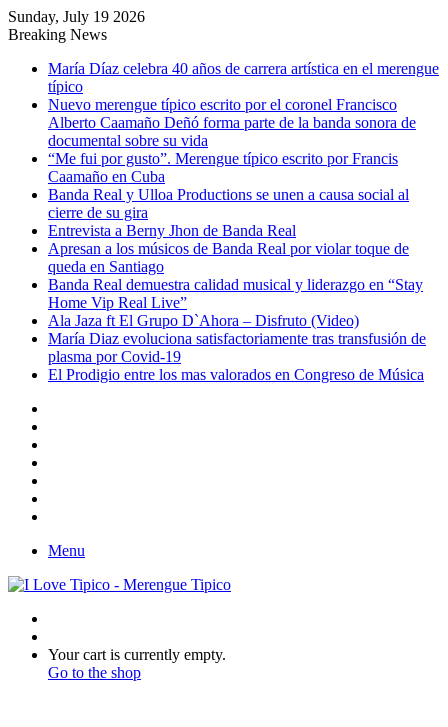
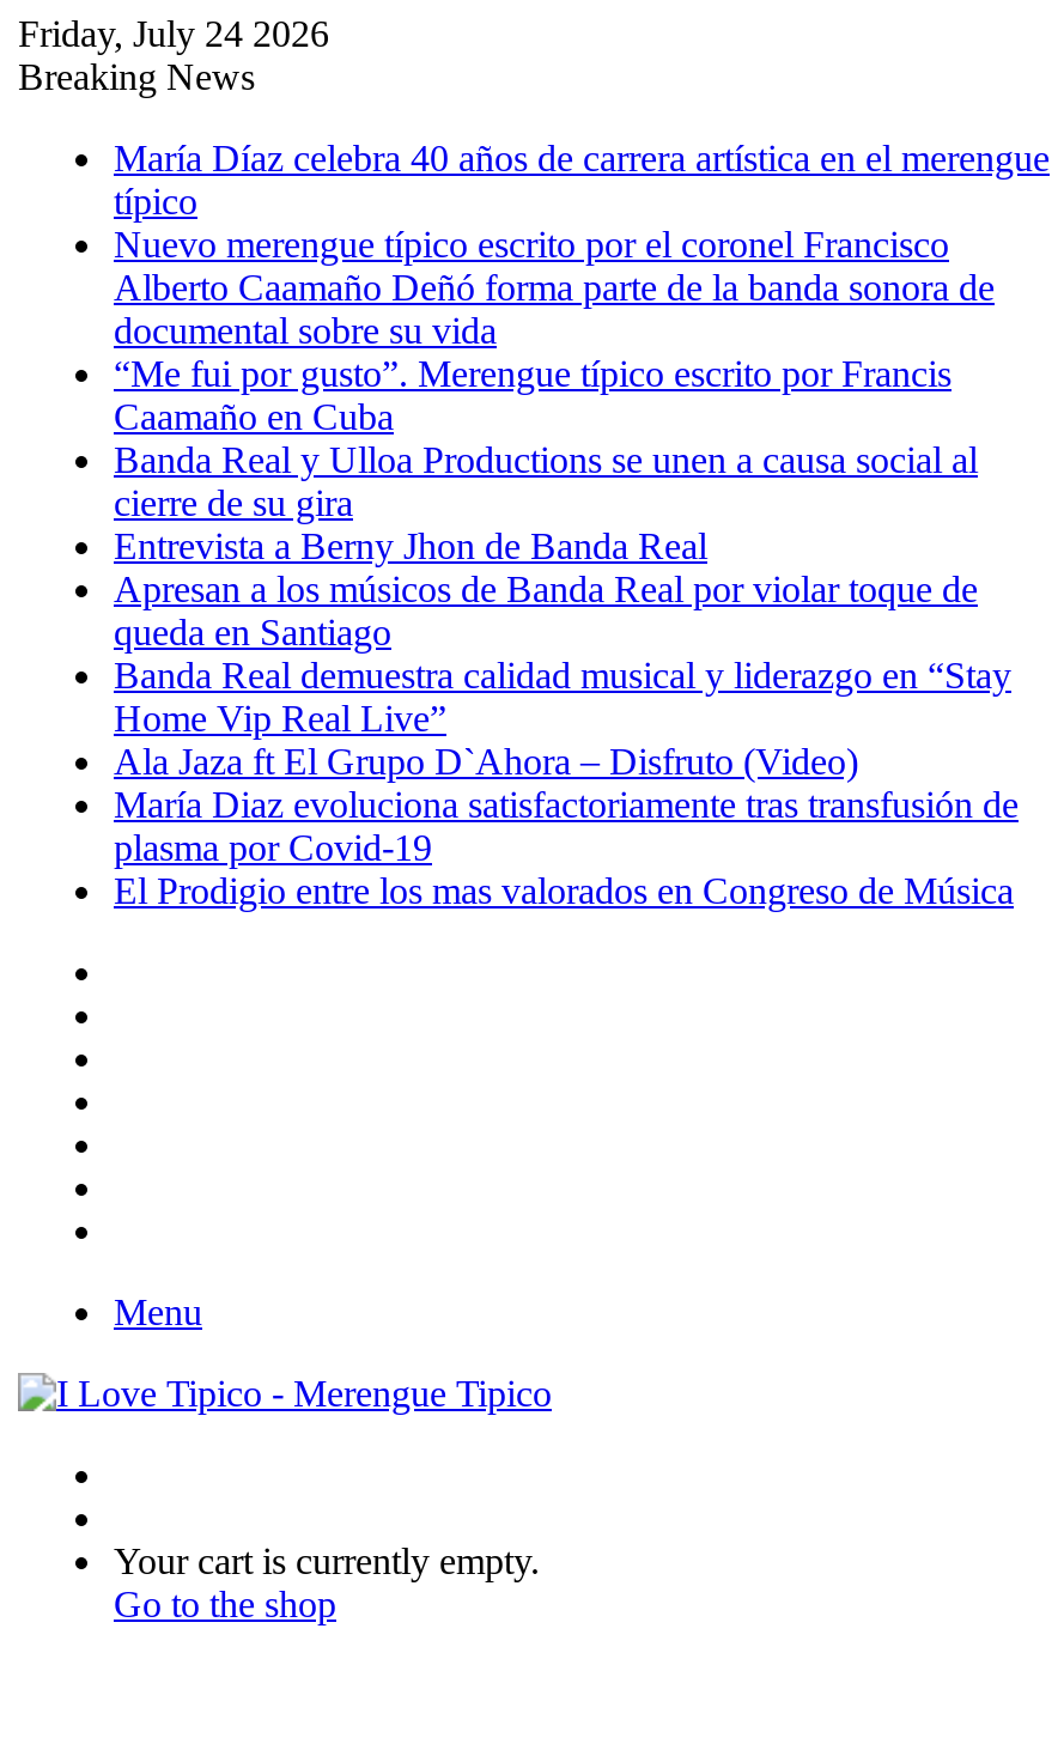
- Sunday, July 19 2026
+ Friday, July 24 2026
